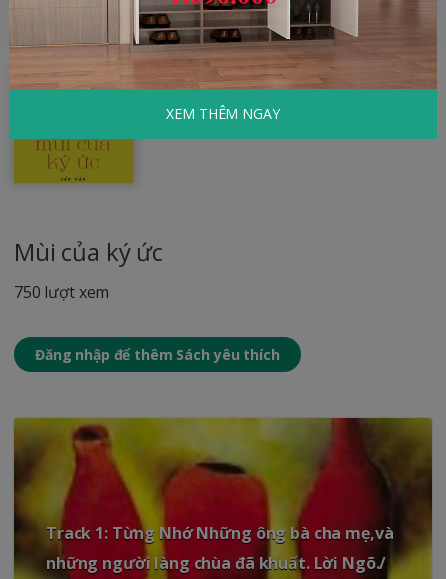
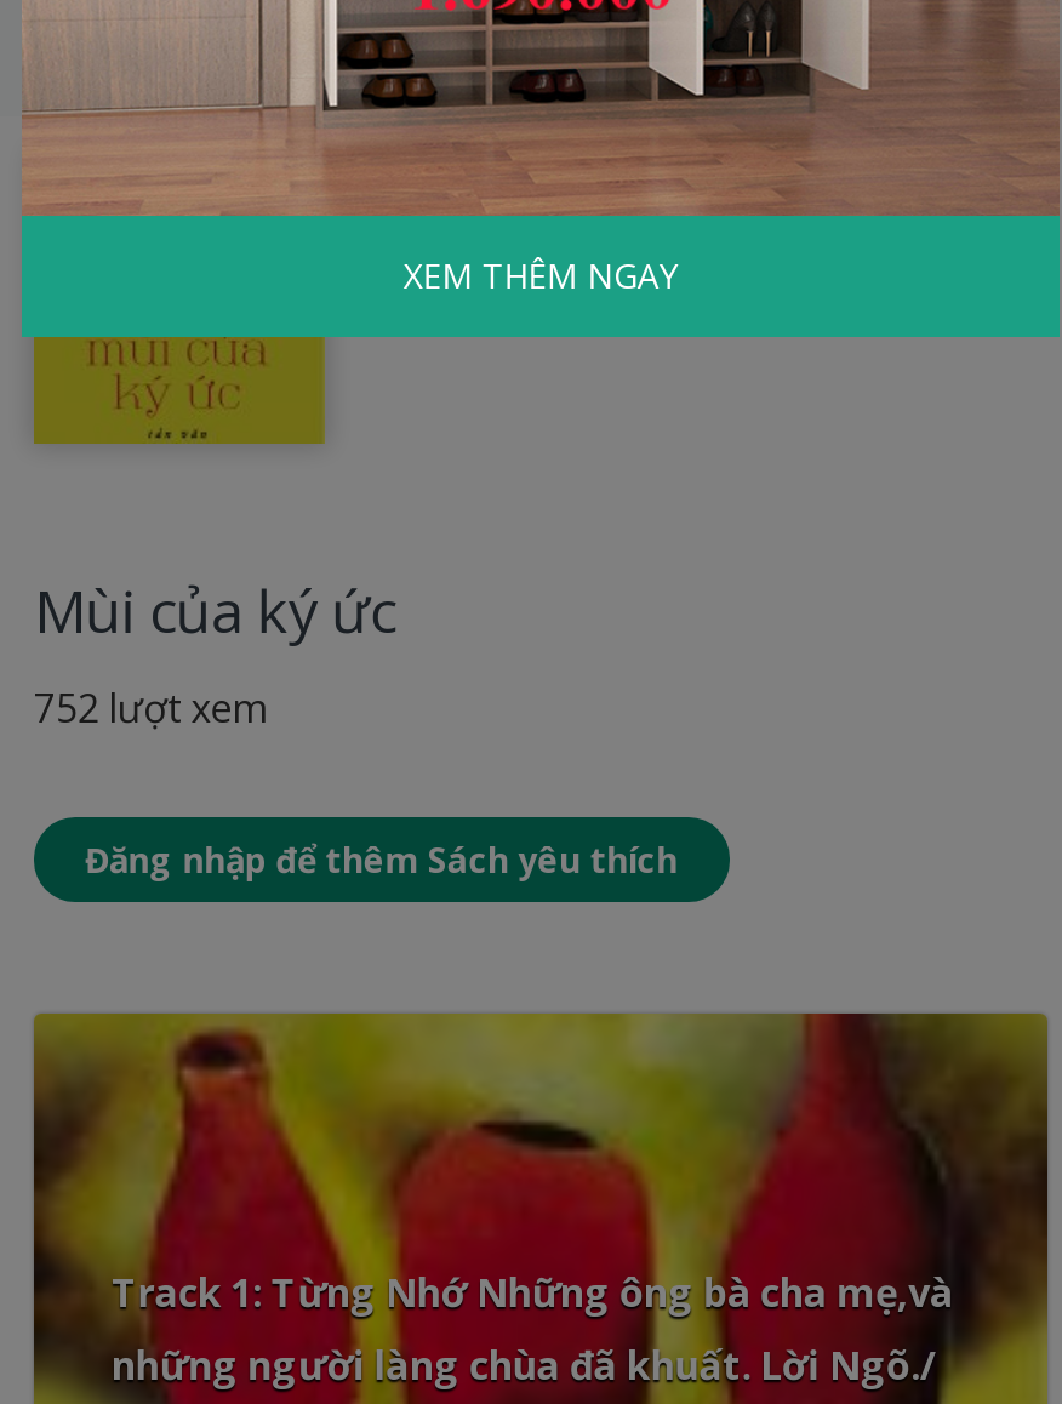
- 750 lượt xem
+ 752 lượt xem
